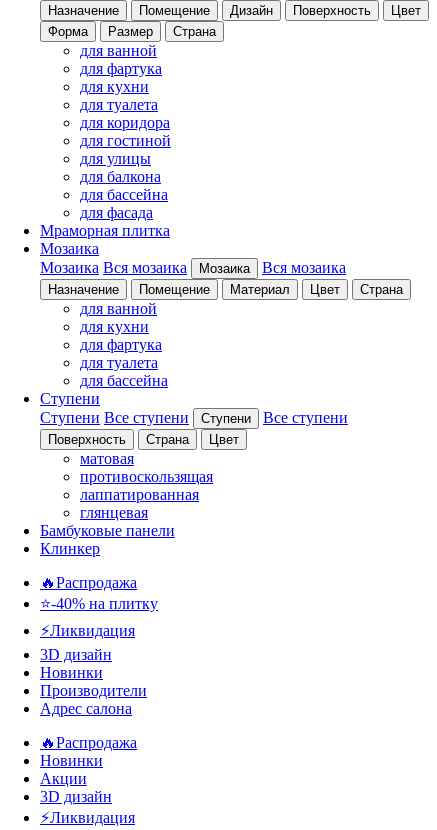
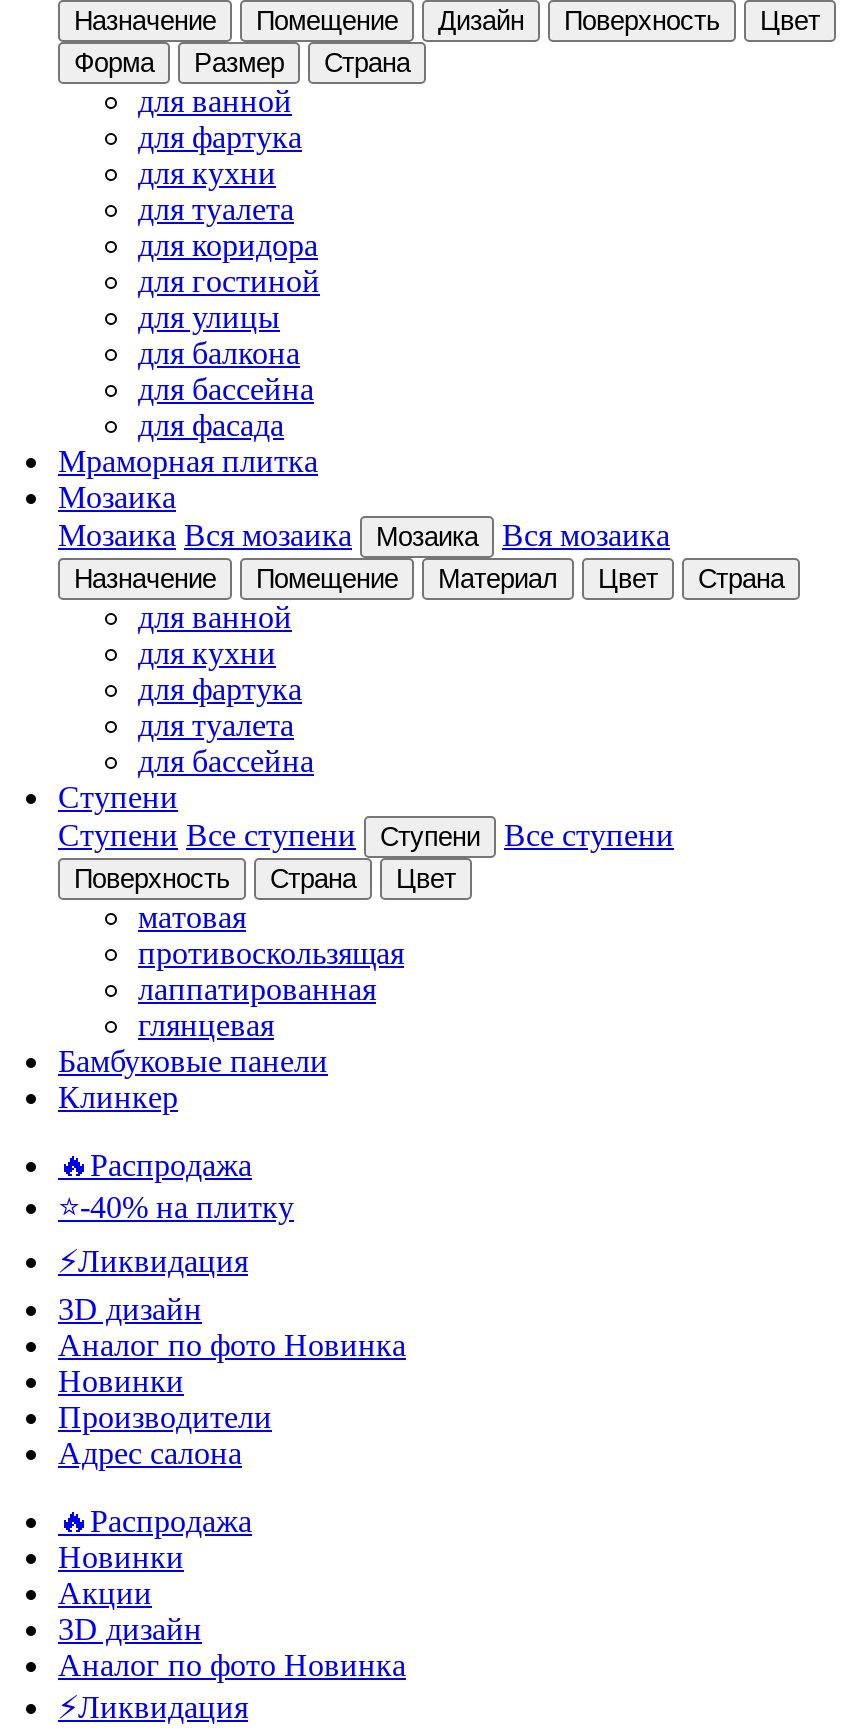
+ Аналог по фото Новинка

+ Аналог по фото Новинка
